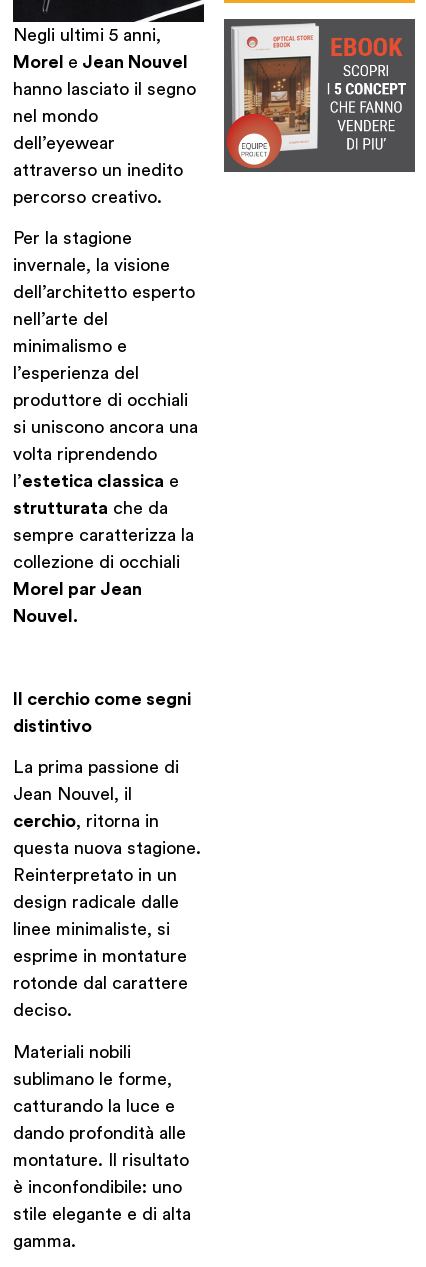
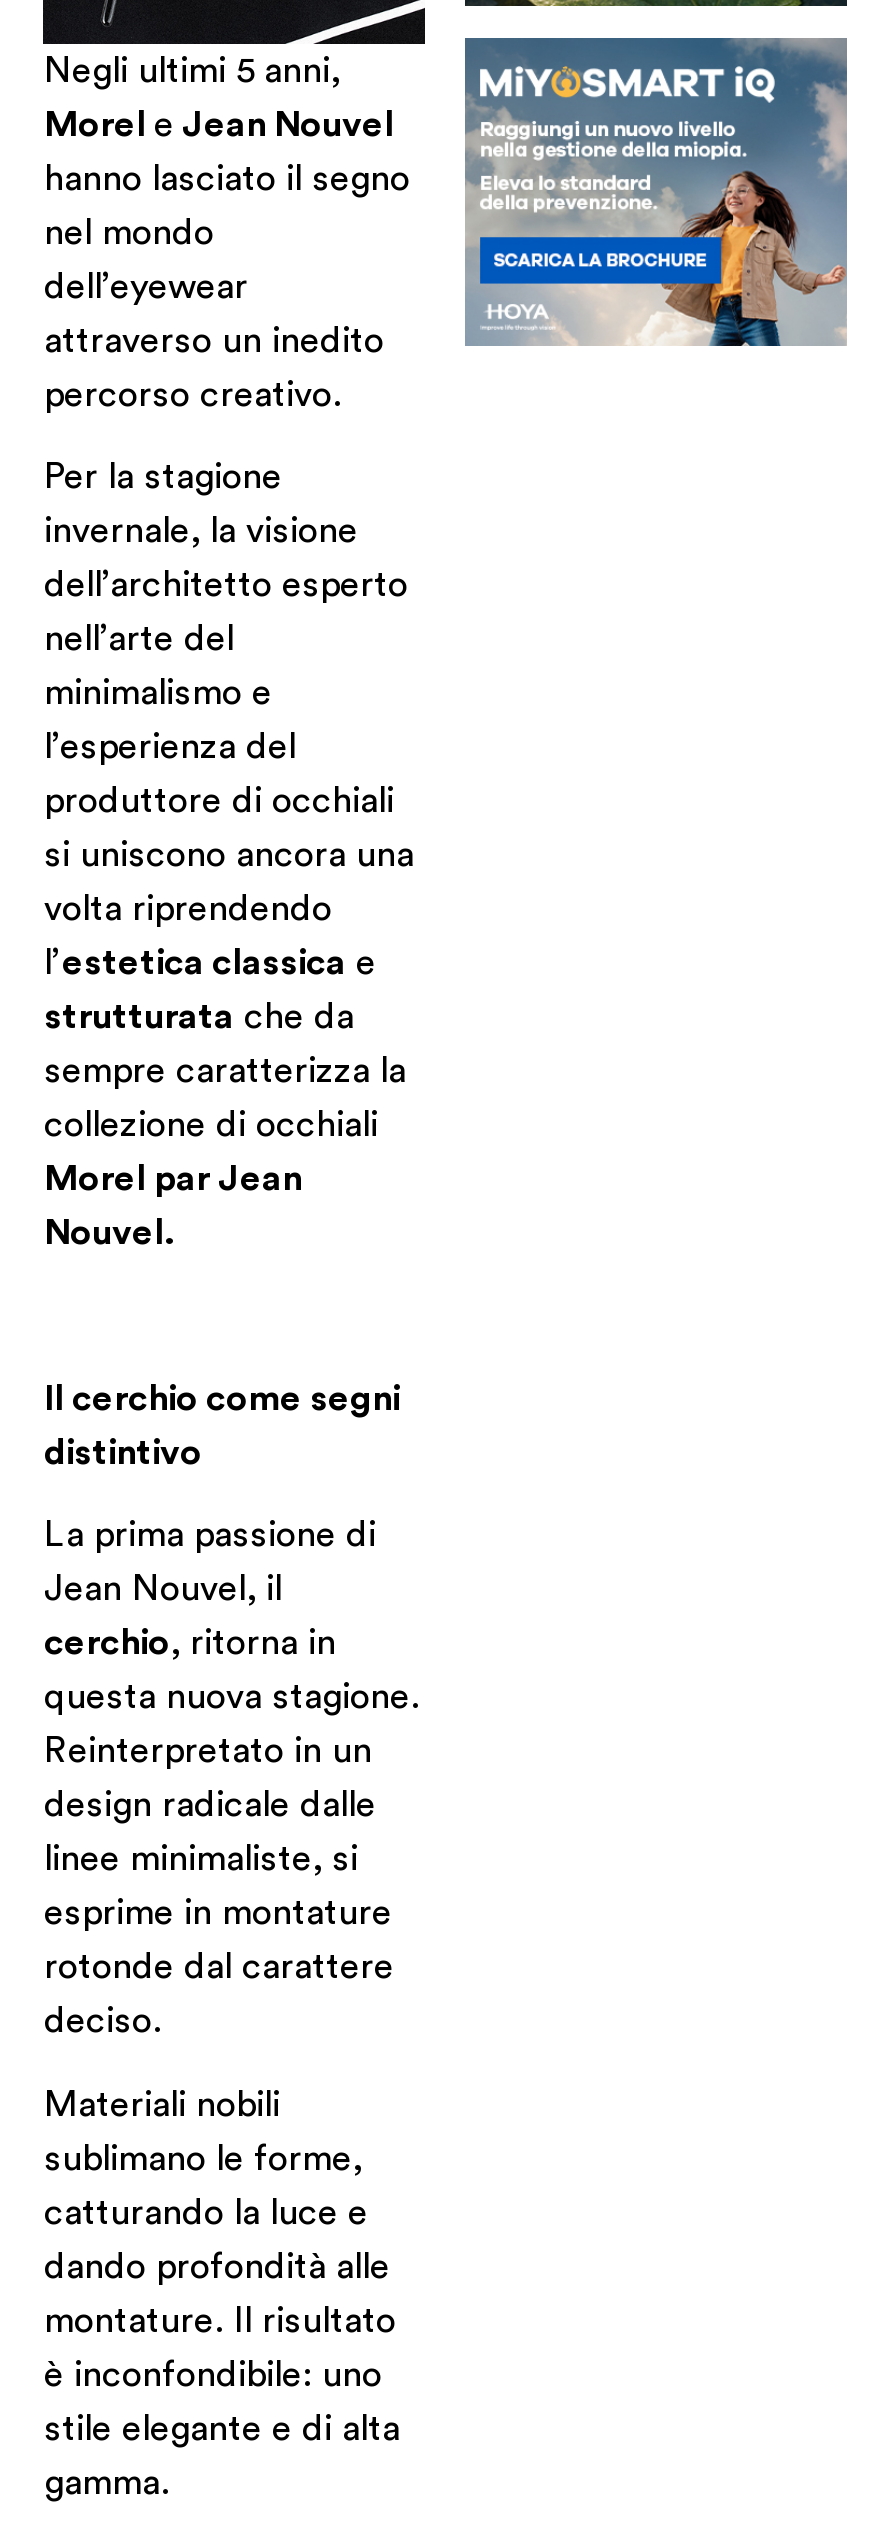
- [image]
+ [image]
